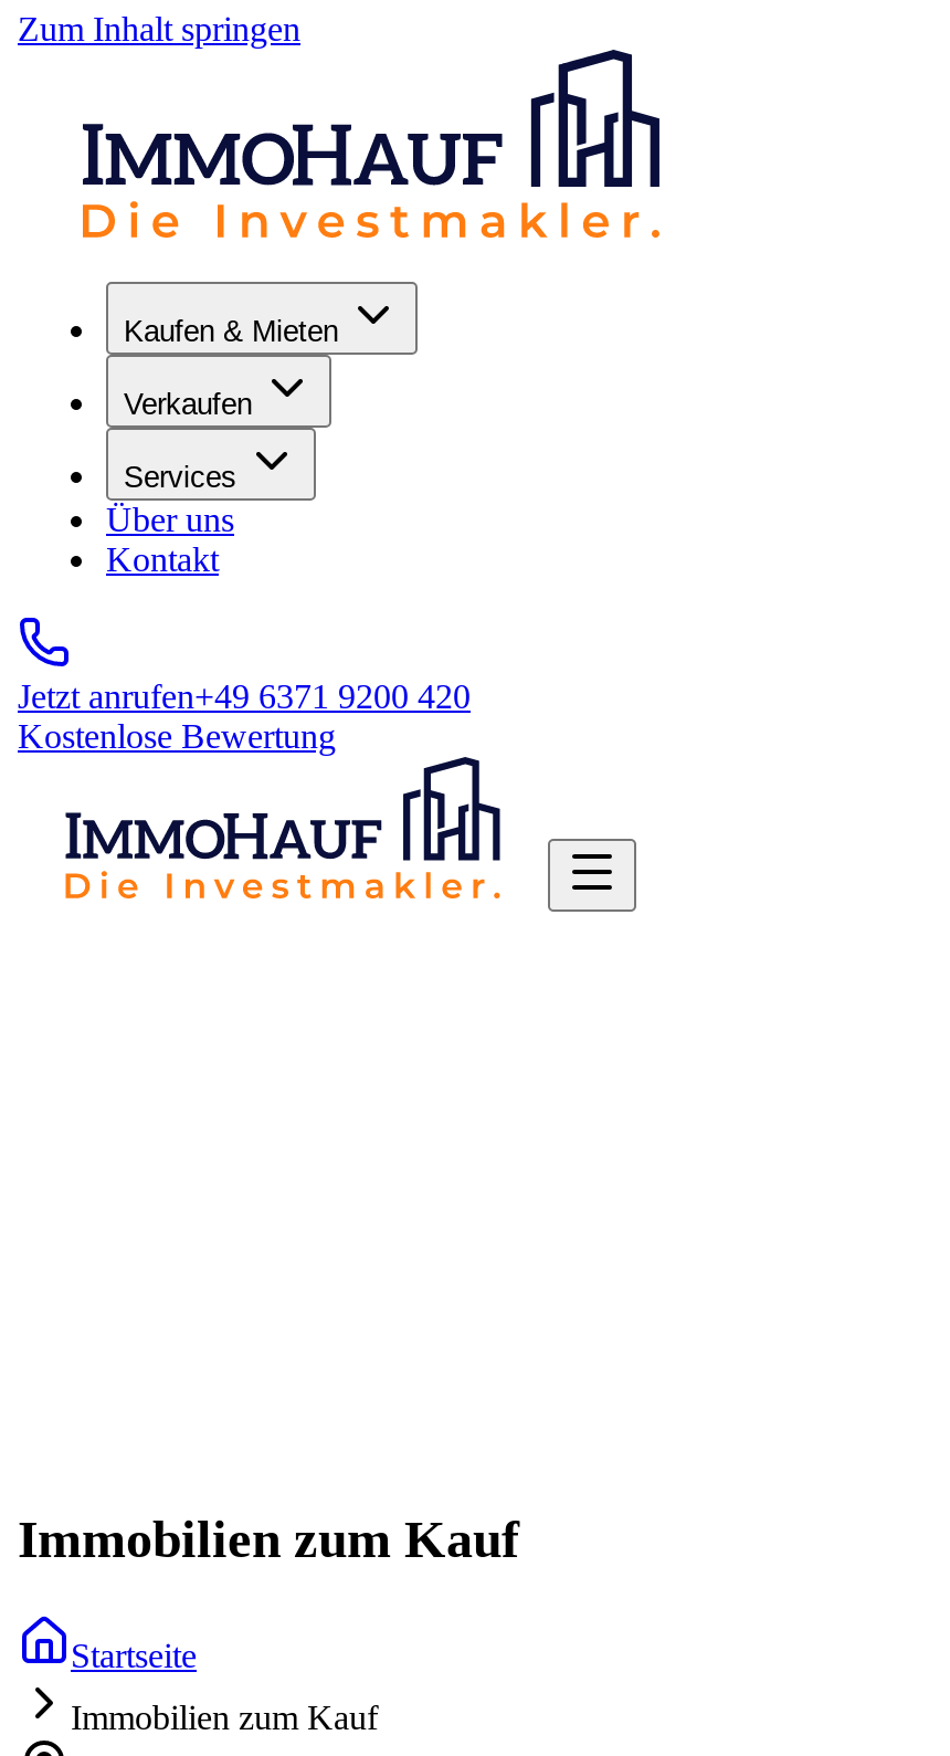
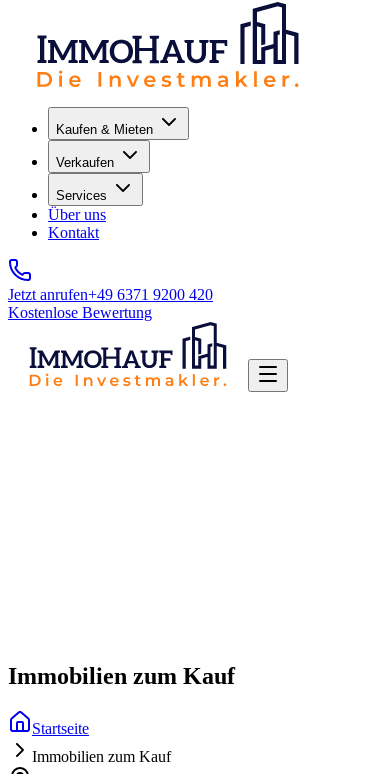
- Zum Inhalt springen
